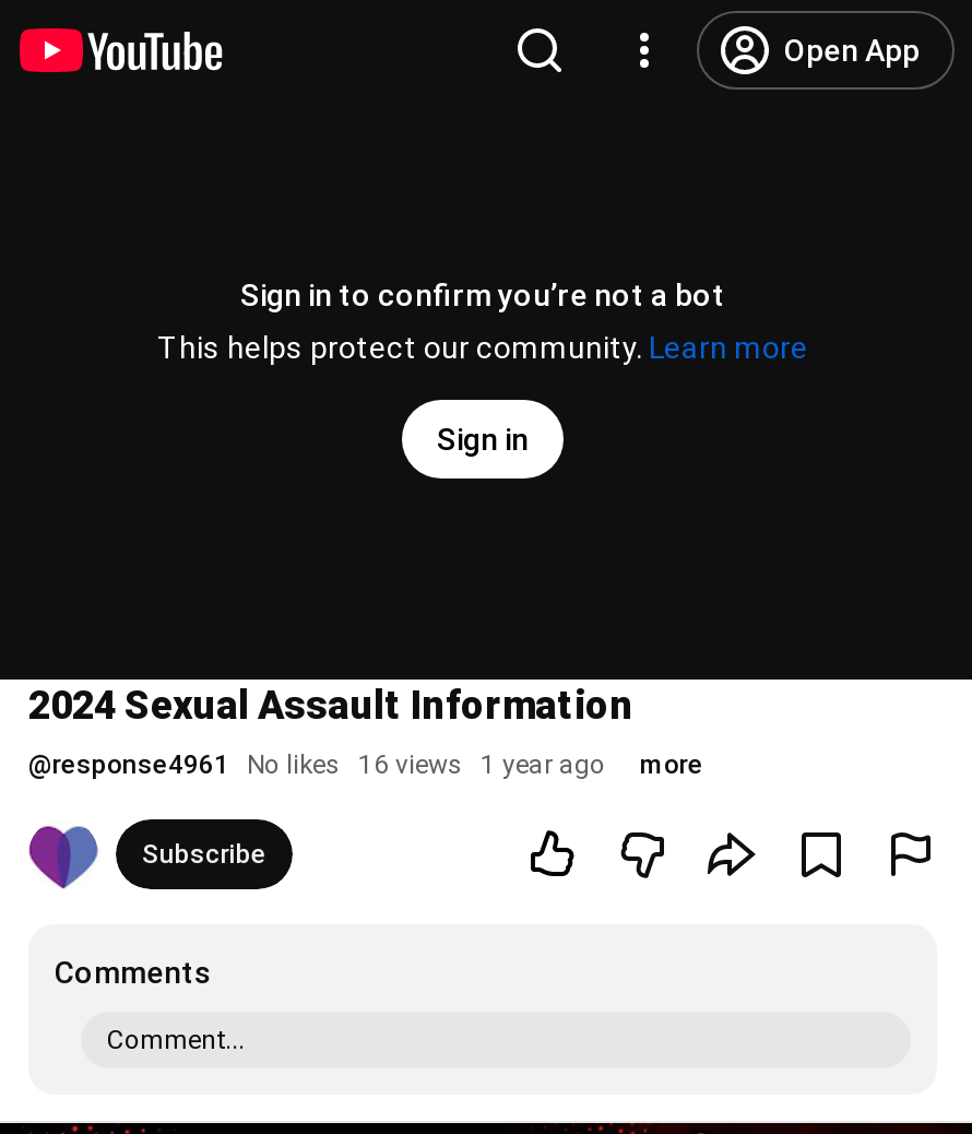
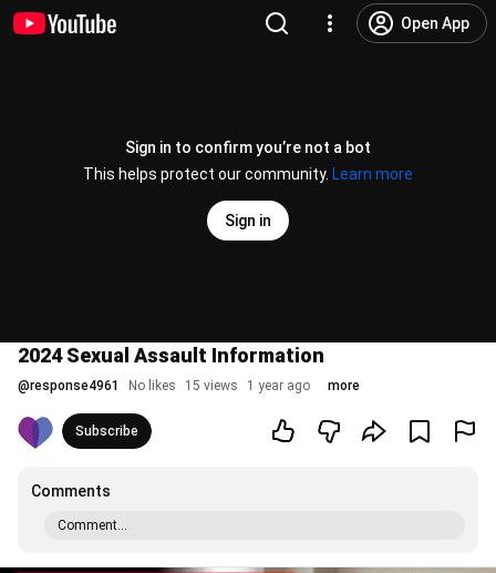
- @response4961 No likes 16 views 1 year ago
+ @response4961 No likes 15 views 1 year ago
